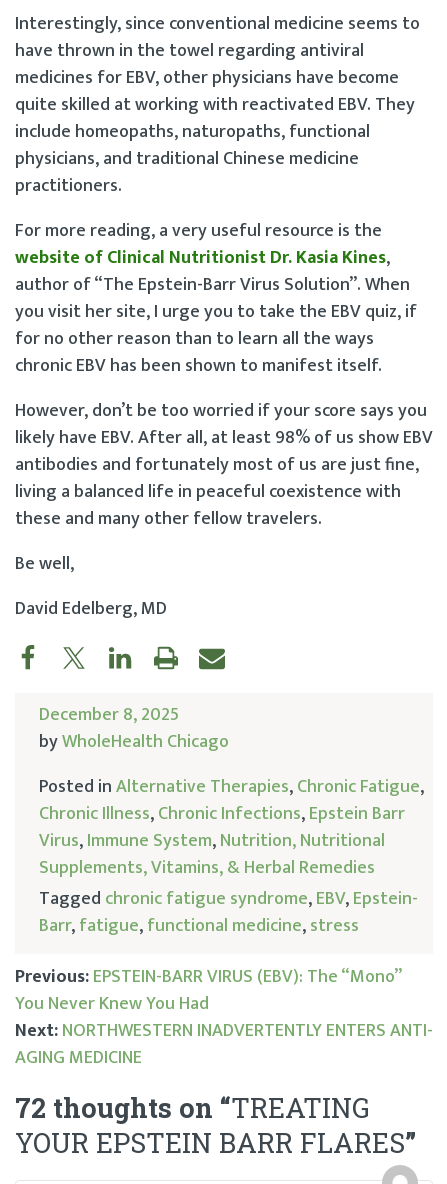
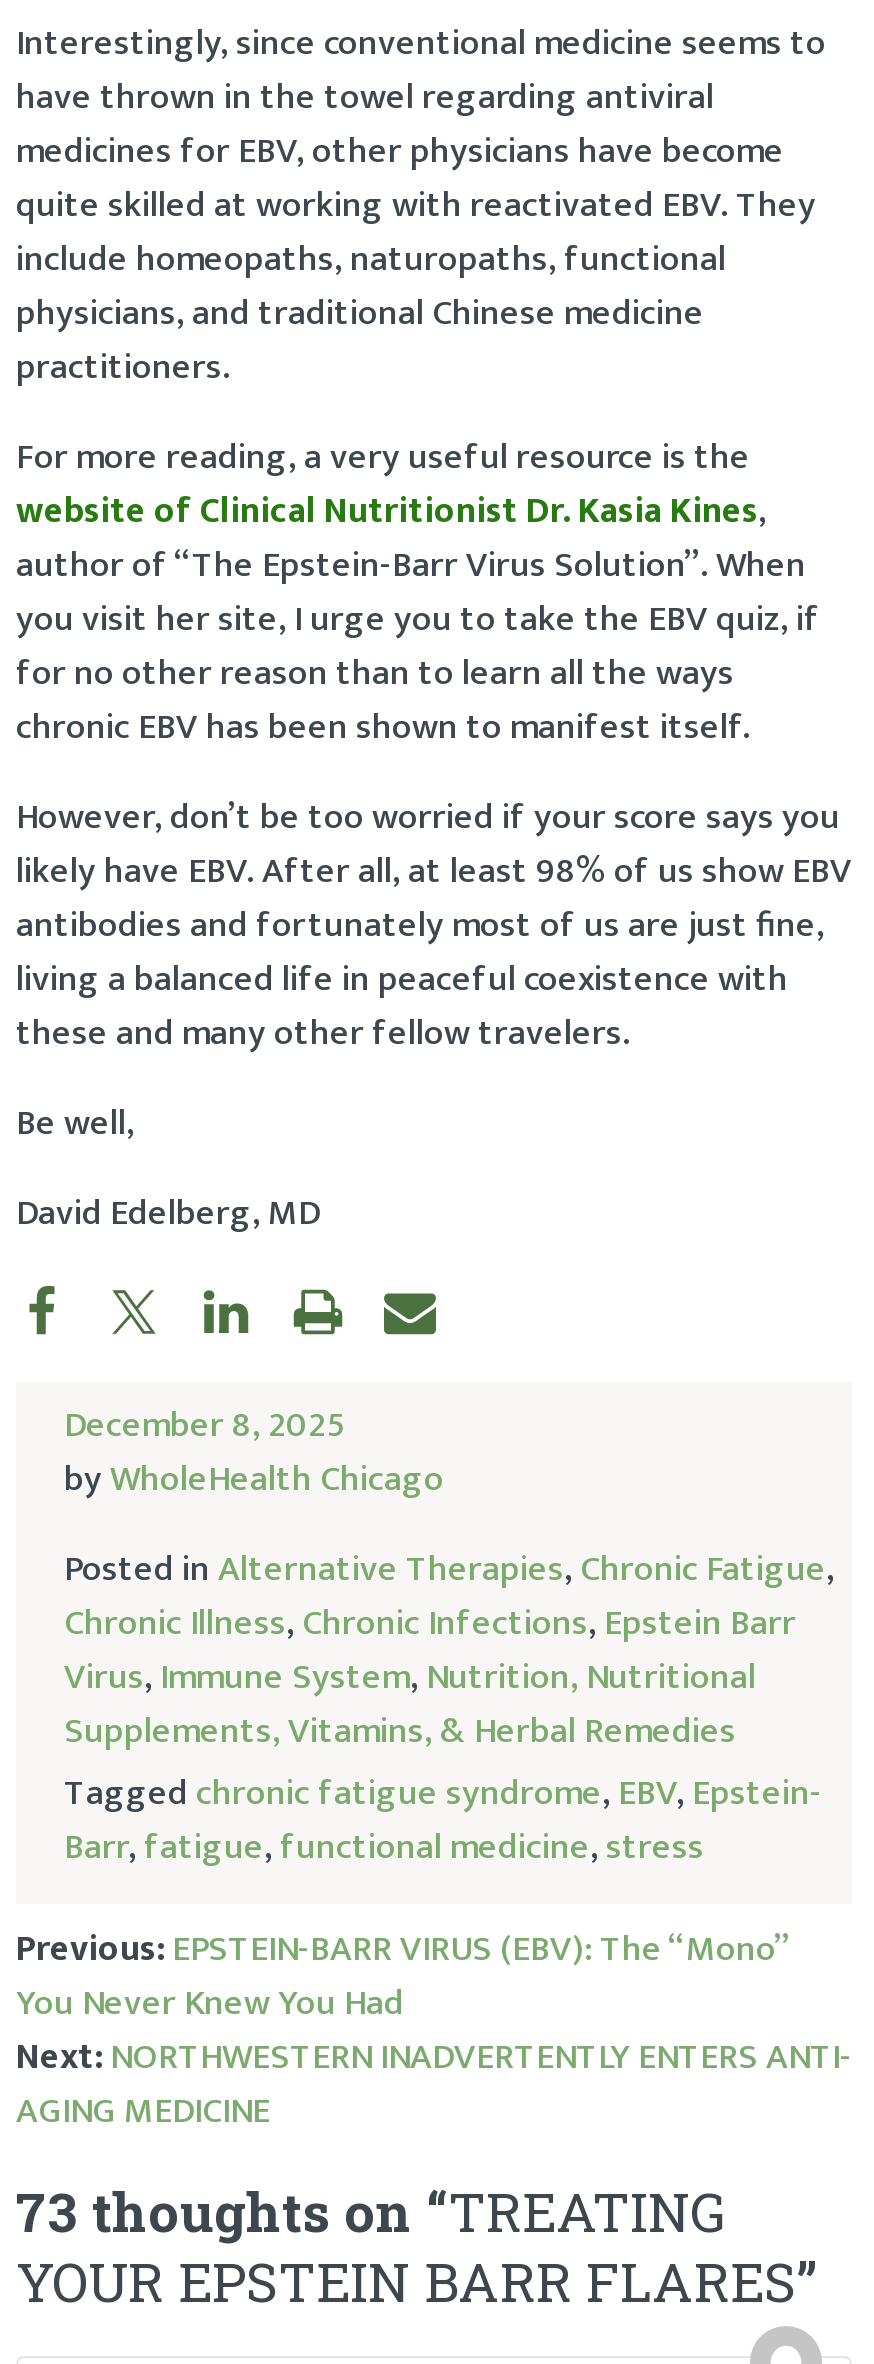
- 72 thoughts on “TREATING
+ 73 thoughts on “TREATING
